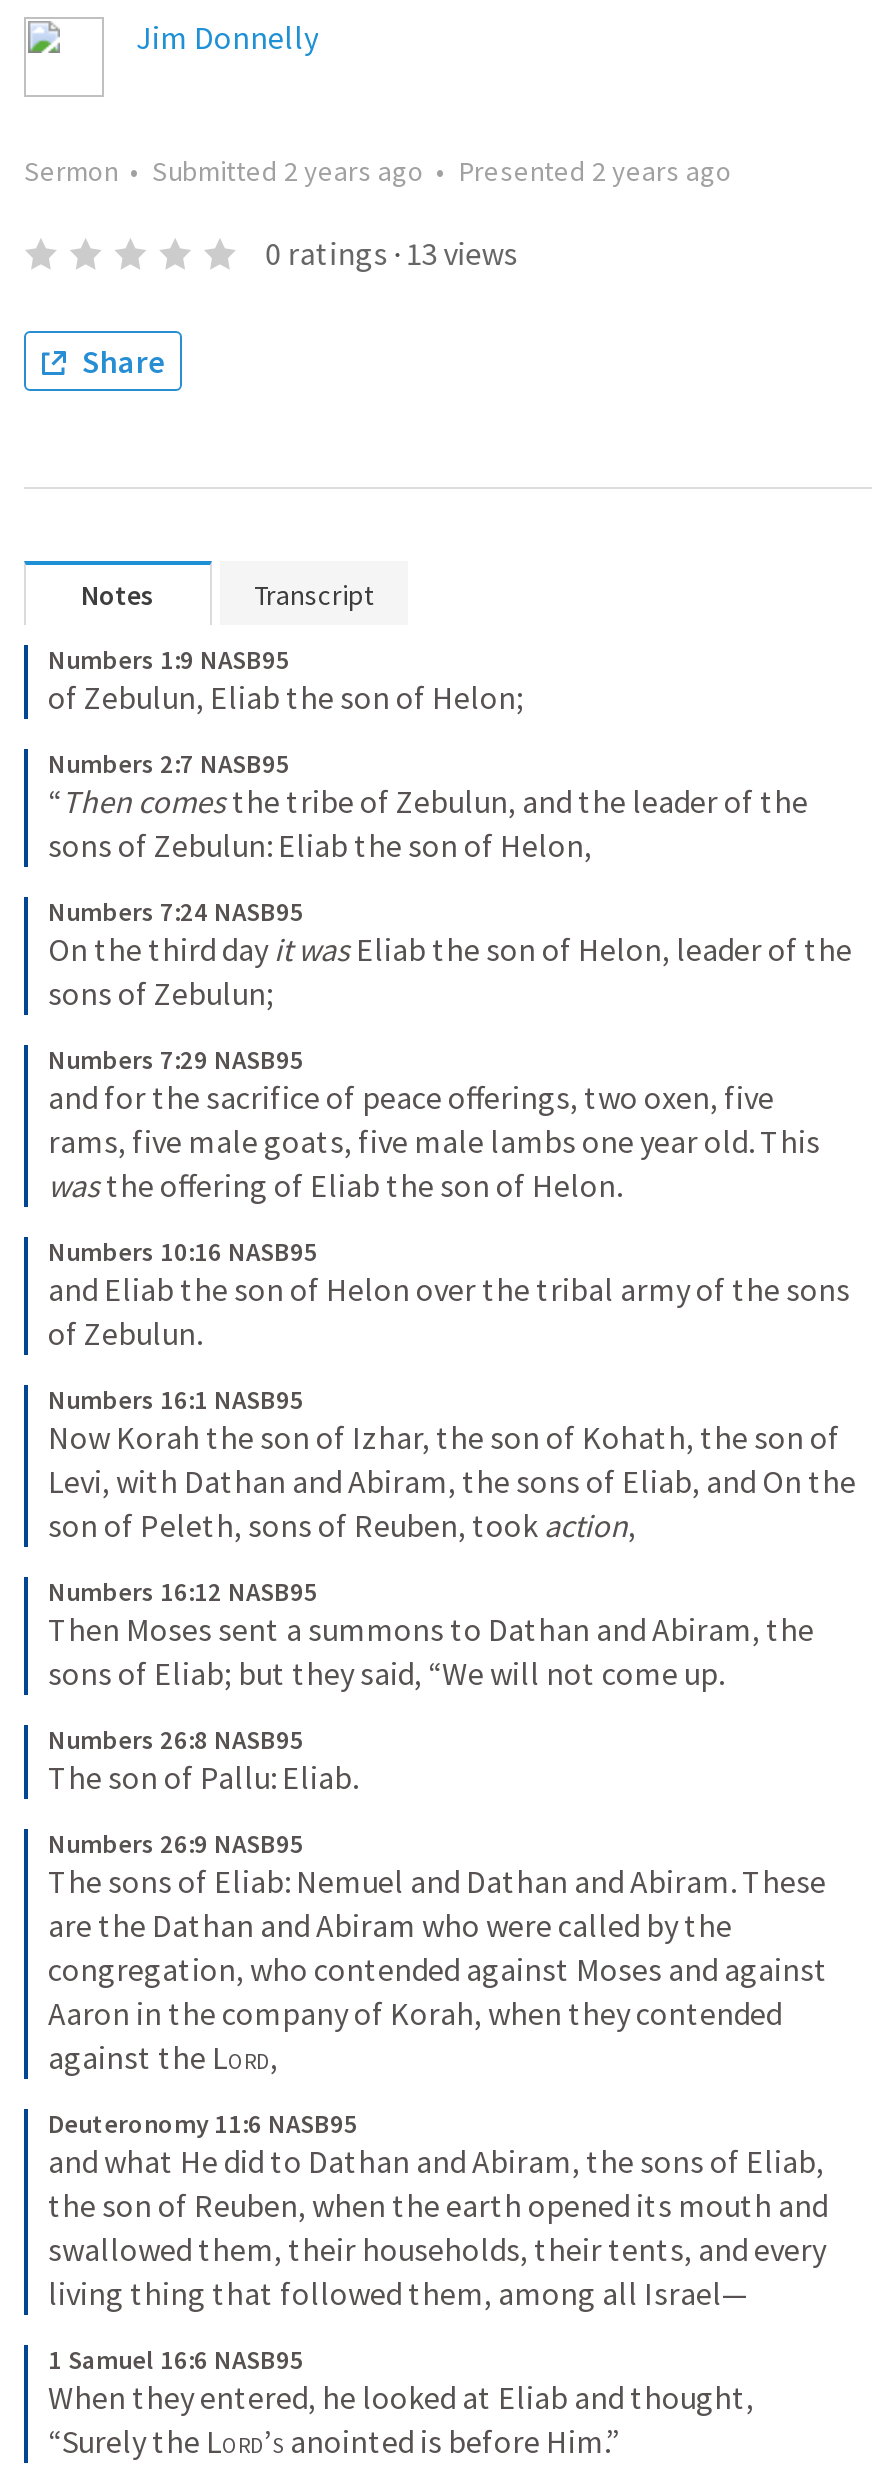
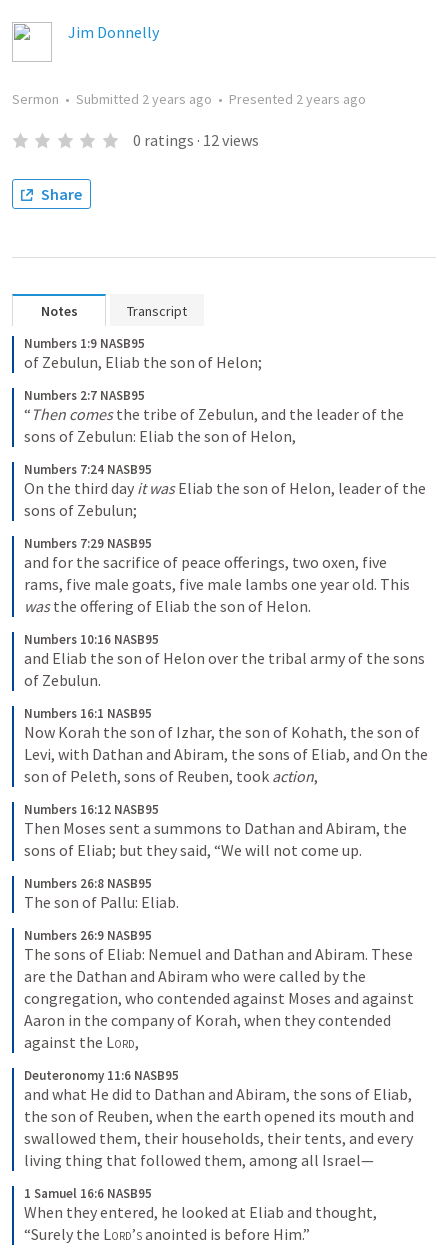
- 0 ratings · 13 views
+ 0 ratings · 12 views
